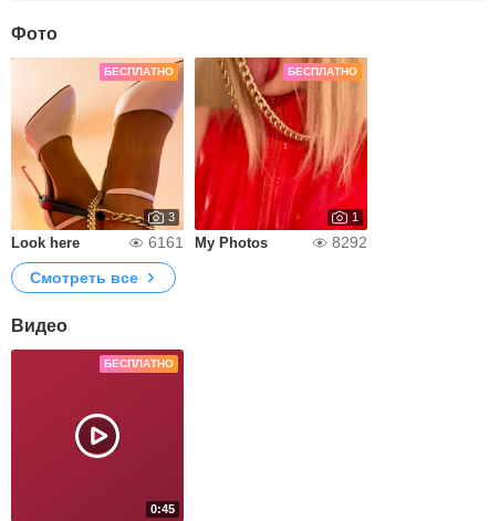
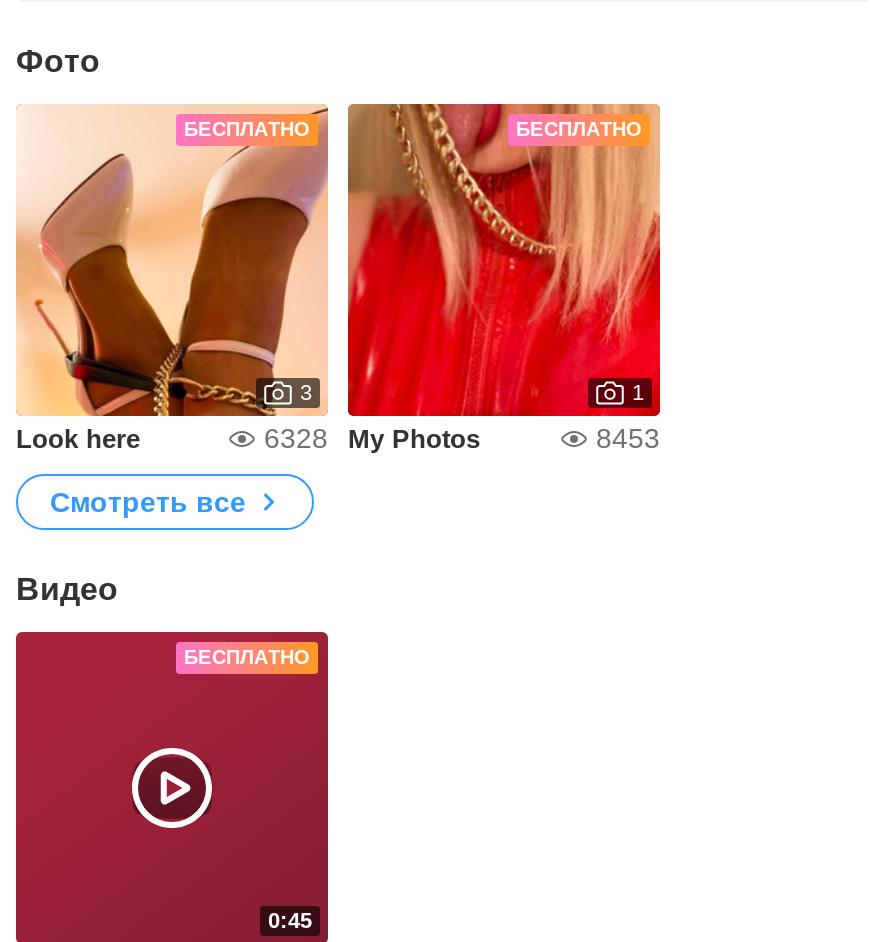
- 6161 My Photos
+ 6328 My Photos

- 8292
+ 8453
